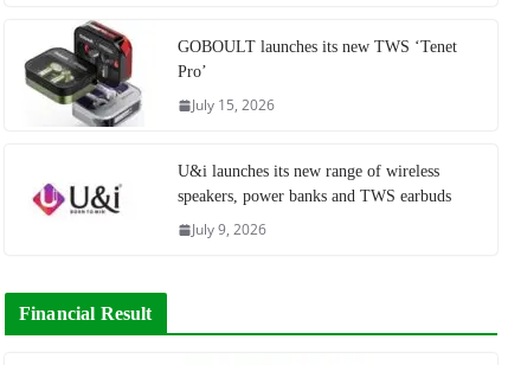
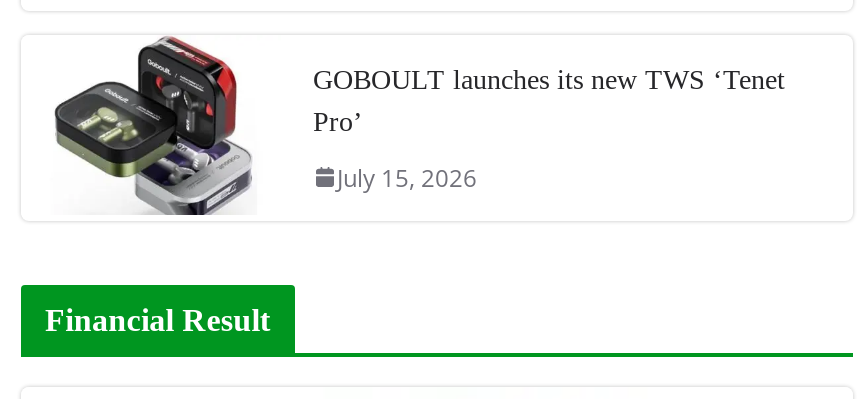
- [image]
- U&i launches its new range of wireless
- speakers, power banks and TWS earbuds
- July 9, 2026
